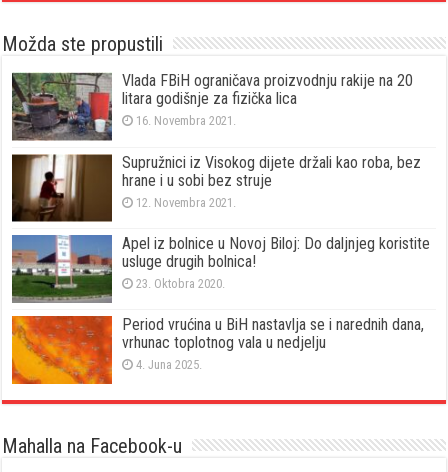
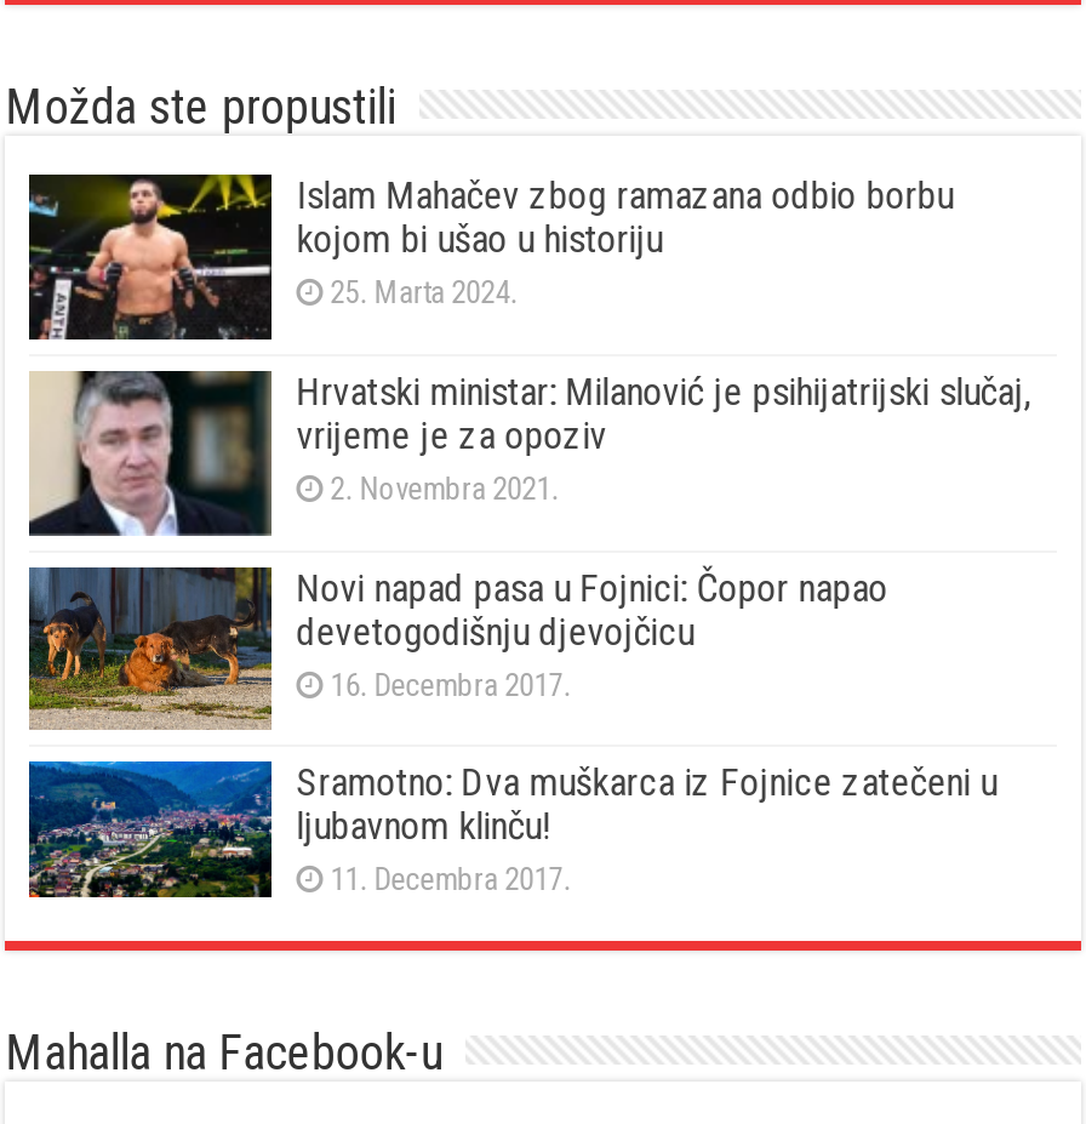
- [image]
- Vlada FBiH ograničava proizvodnju rakije na 20
- litara godišnje za fizička lica
- 16. Novembra 2021.
+ [image]
+ Islam Mahačev zbog ramazana odbio borbu
+ kojom bi ušao u historiju
+ 25. Marta 2024.

- [image]
- Supružnici iz Visokog dijete držali kao roba, bez
- hrane i u sobi bez struje
- 12. Novembra 2021.
+ [image]
+ Hrvatski ministar: Milanović je psihijatrijski slučaj,
+ vrijeme je za opoziv
+ 2. Novembra 2021.

- [image]
- Apel iz bolnice u Novoj Biloj: Do daljnjeg koristite
- usluge drugih bolnica!
- 23. Oktobra 2020.
+ [image]
+ Novi napad pasa u Fojnici: Čopor napao
+ devetogodišnju djevojčicu
+ 16. Decembra 2017.

- [image]
- Period vrućina u BiH nastavlja se i narednih dana,
- vrhunac toplotnog vala u nedjelju
- 4. Juna 2025.
+ [image]
+ Sramotno: Dva muškarca iz Fojnice zatečeni u
+ ljubavnom klinču!
+ 11. Decembra 2017.
